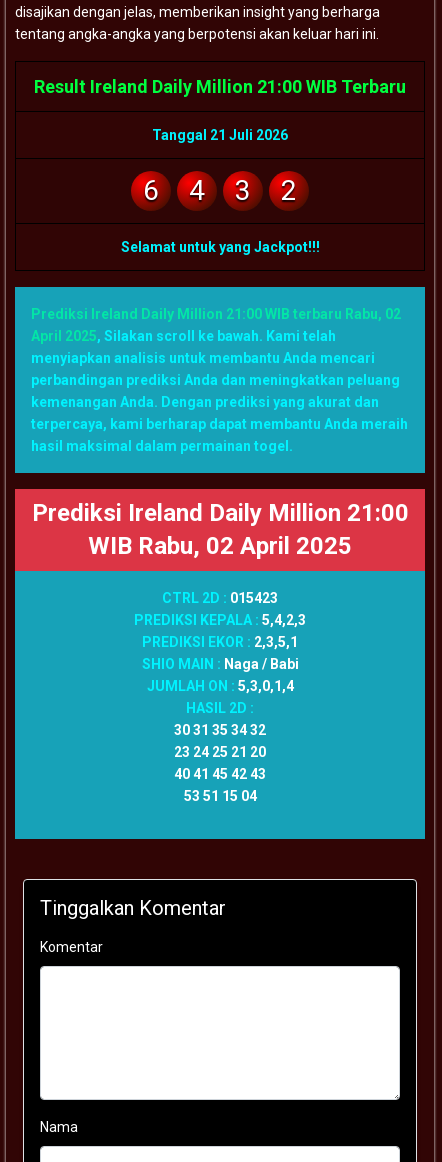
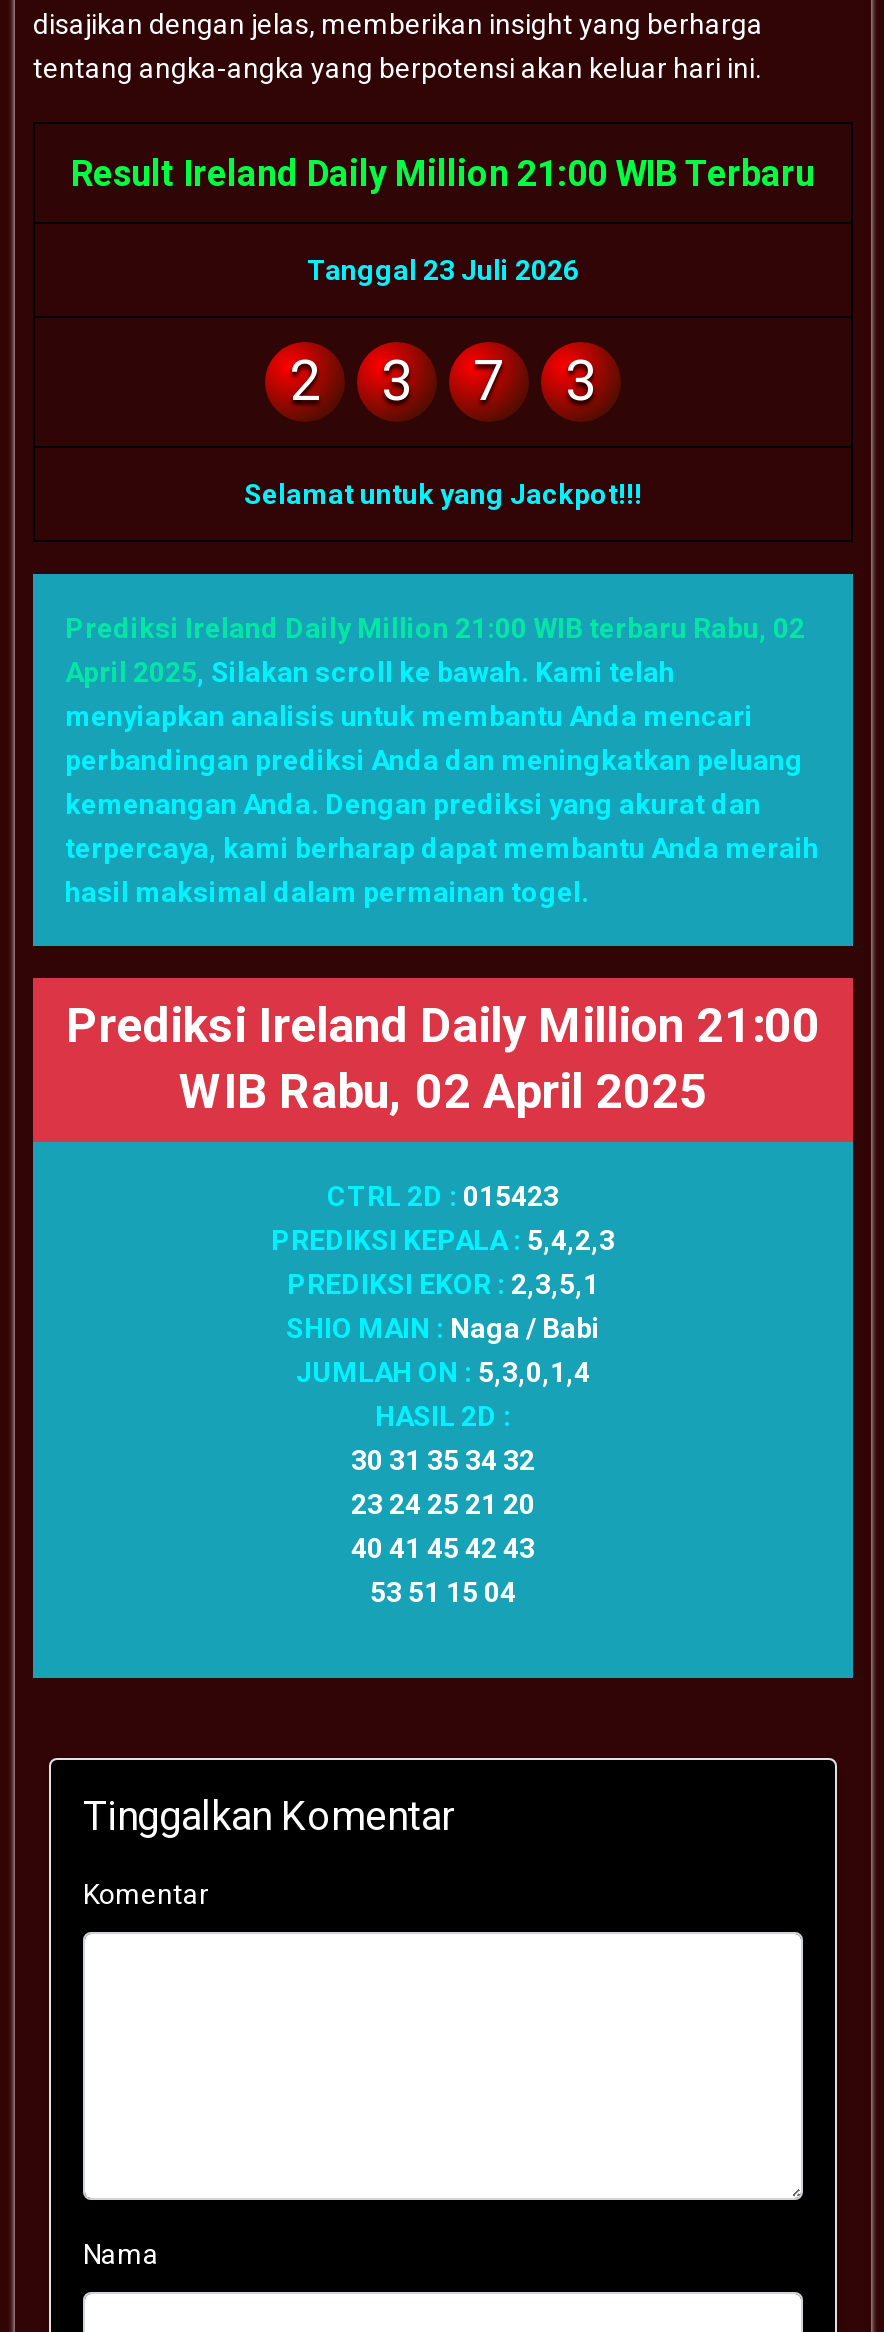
- Tanggal 21 Juli 2026
+ Tanggal 23 Juli 2026

- 6
- 4
+ 2

- 2
+ 7
+ 3
